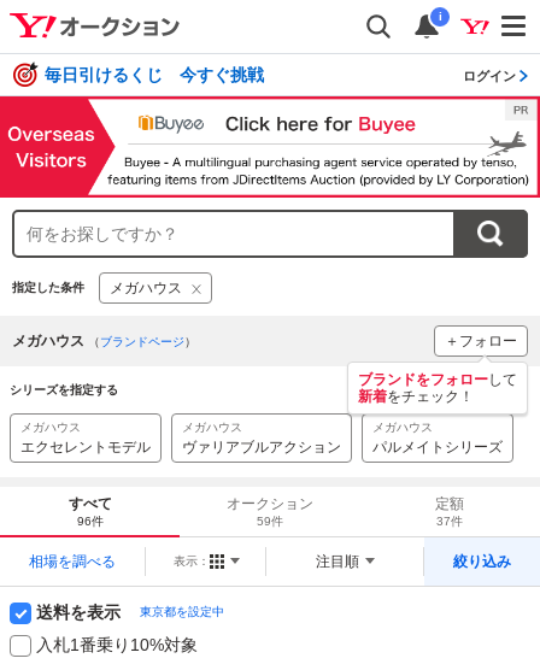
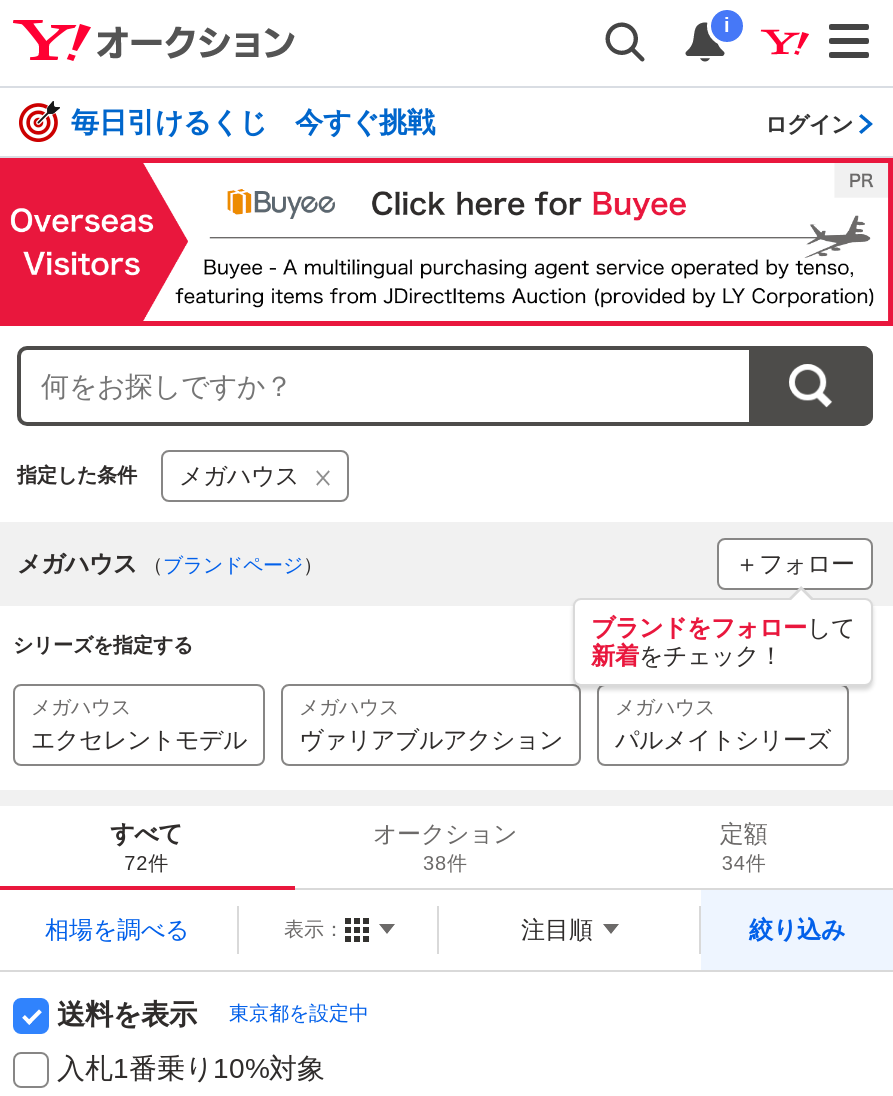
- 96件
+ 72件

- 59件
+ 38件

- 37件
+ 34件
